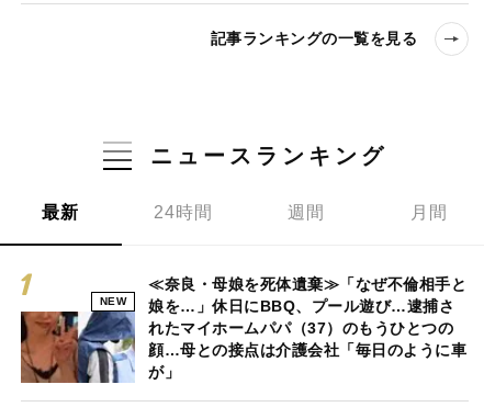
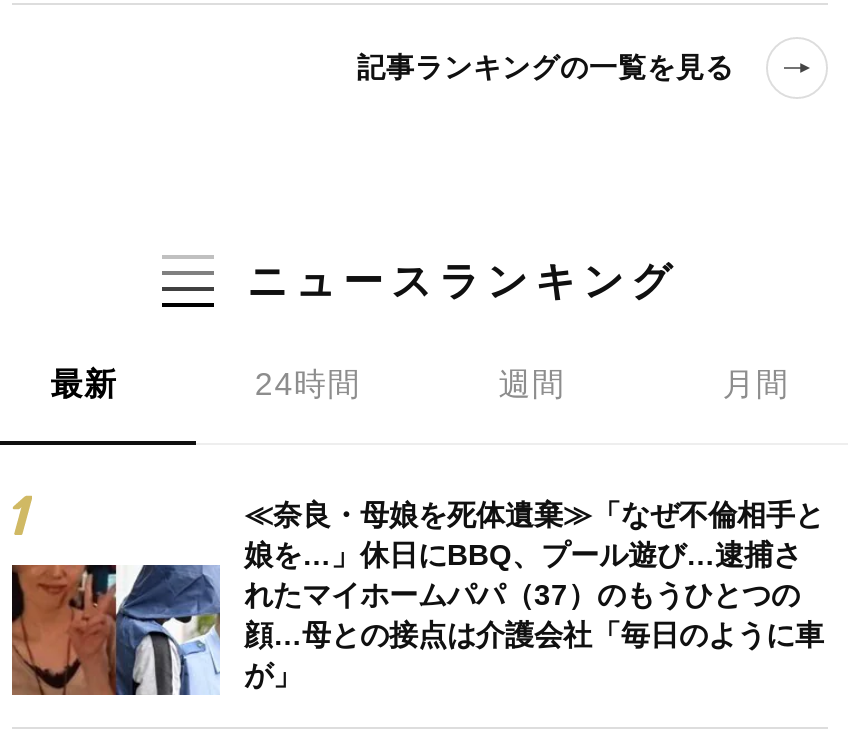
- NEW
